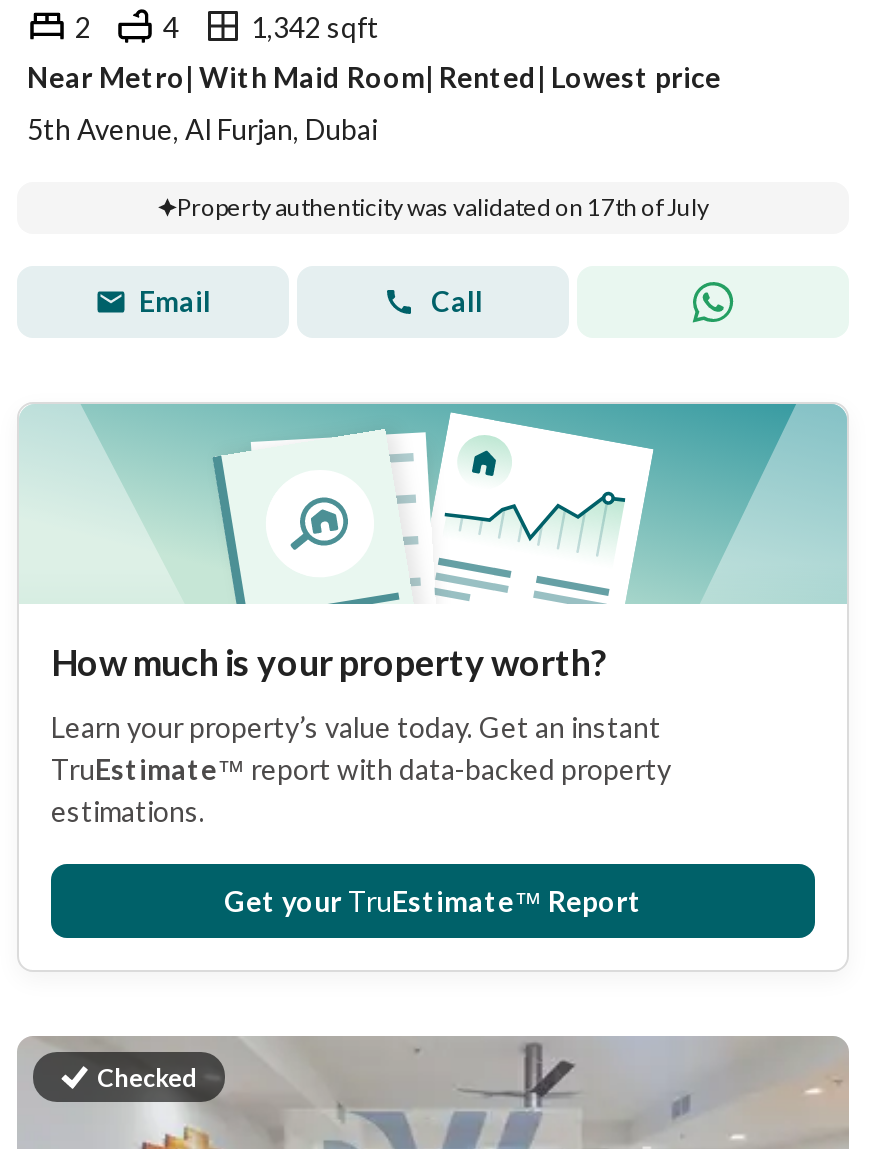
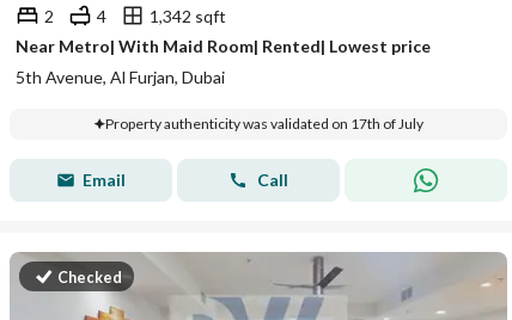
- [image]
- How much is your property worth?
- Learn your property’s value today. Get an instant
- TruEstimate™ report with data-backed property
- estimations.
- Get your TruEstimate™ Report
